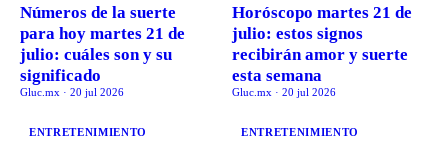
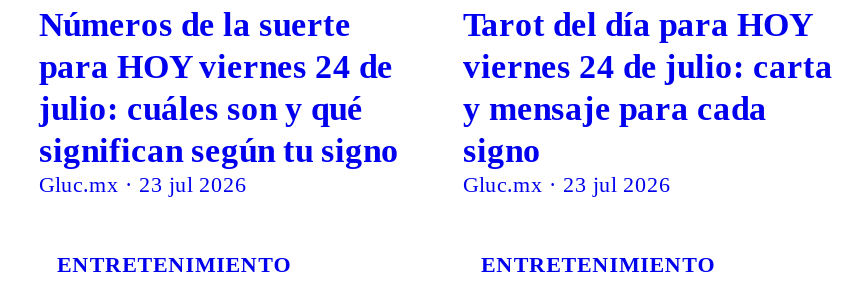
- Horóscopo martes 21 de
- julio: estos signos
- recibirán amor y suerte
- esta semana
- Gluc.mx · 20 jul 2026
+ Tarot del día para HOY
+ viernes 24 de julio: carta
+ y mensaje para cada
+ signo
+ Gluc.mx · 23 jul 2026

- para hoy martes 21 de
- julio: cuáles son y su
- significado
- Gluc.mx · 20 jul 2026
+ para HOY viernes 24 de
+ julio: cuáles son y qué
+ significan según tu signo
+ Gluc.mx · 23 jul 2026
